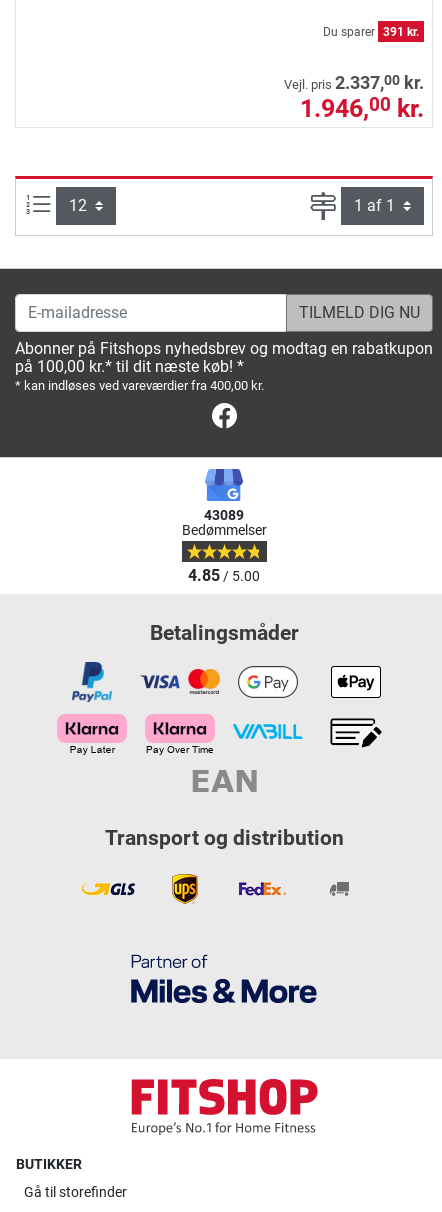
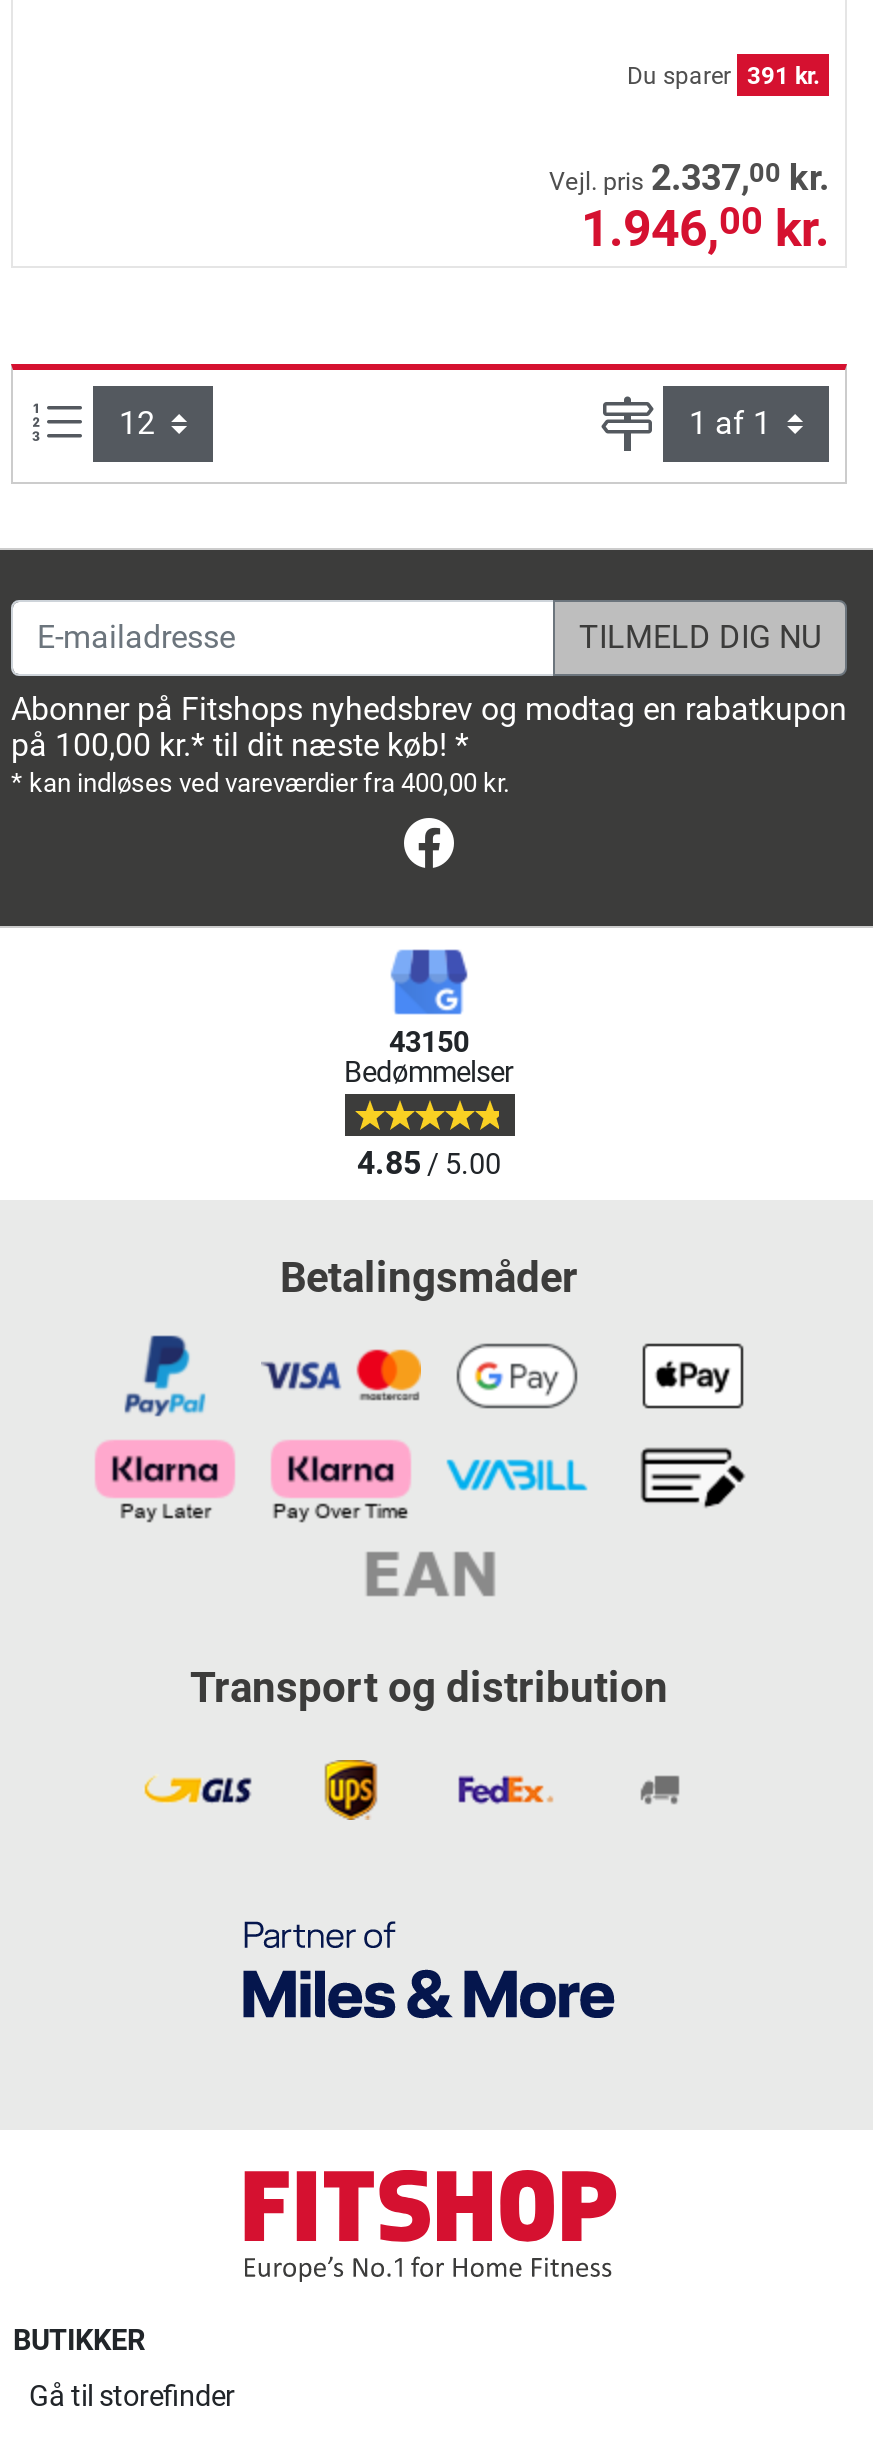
- 43089
+ 43150
